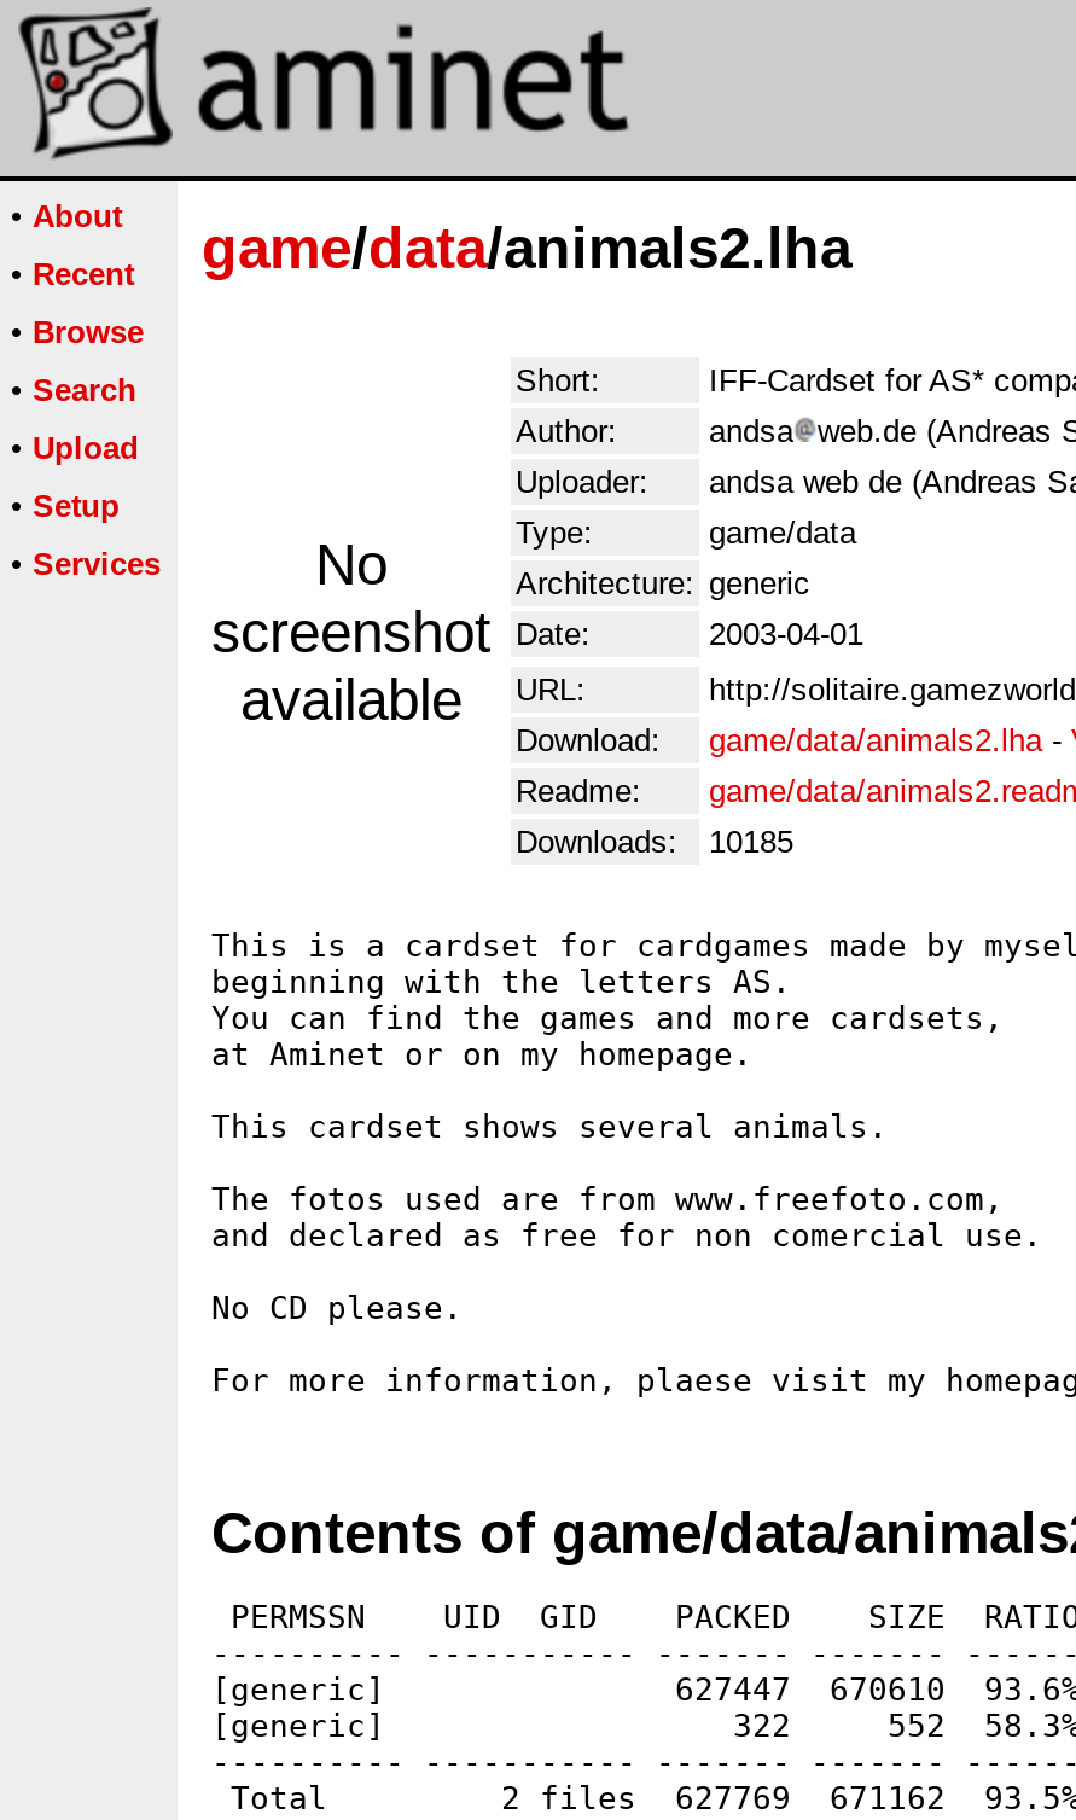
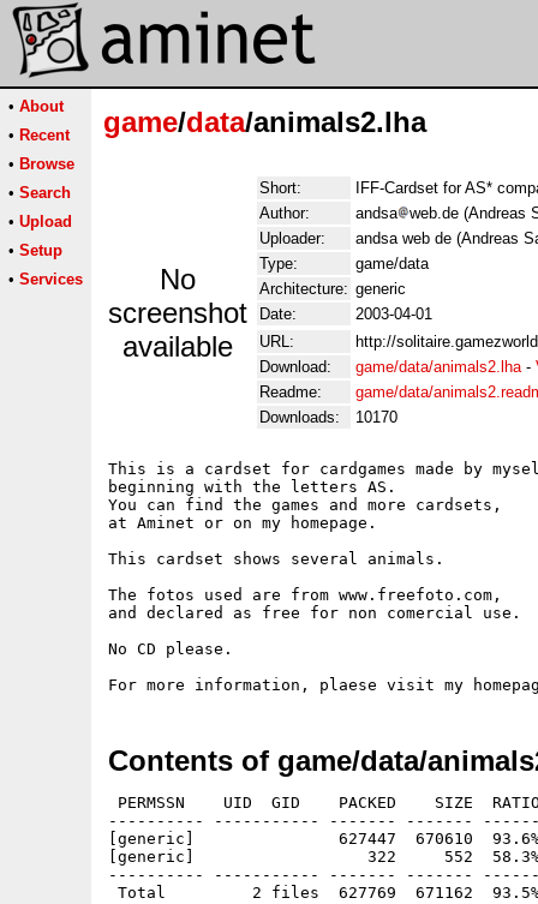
- Downloads: 10185
+ Downloads: 10170
